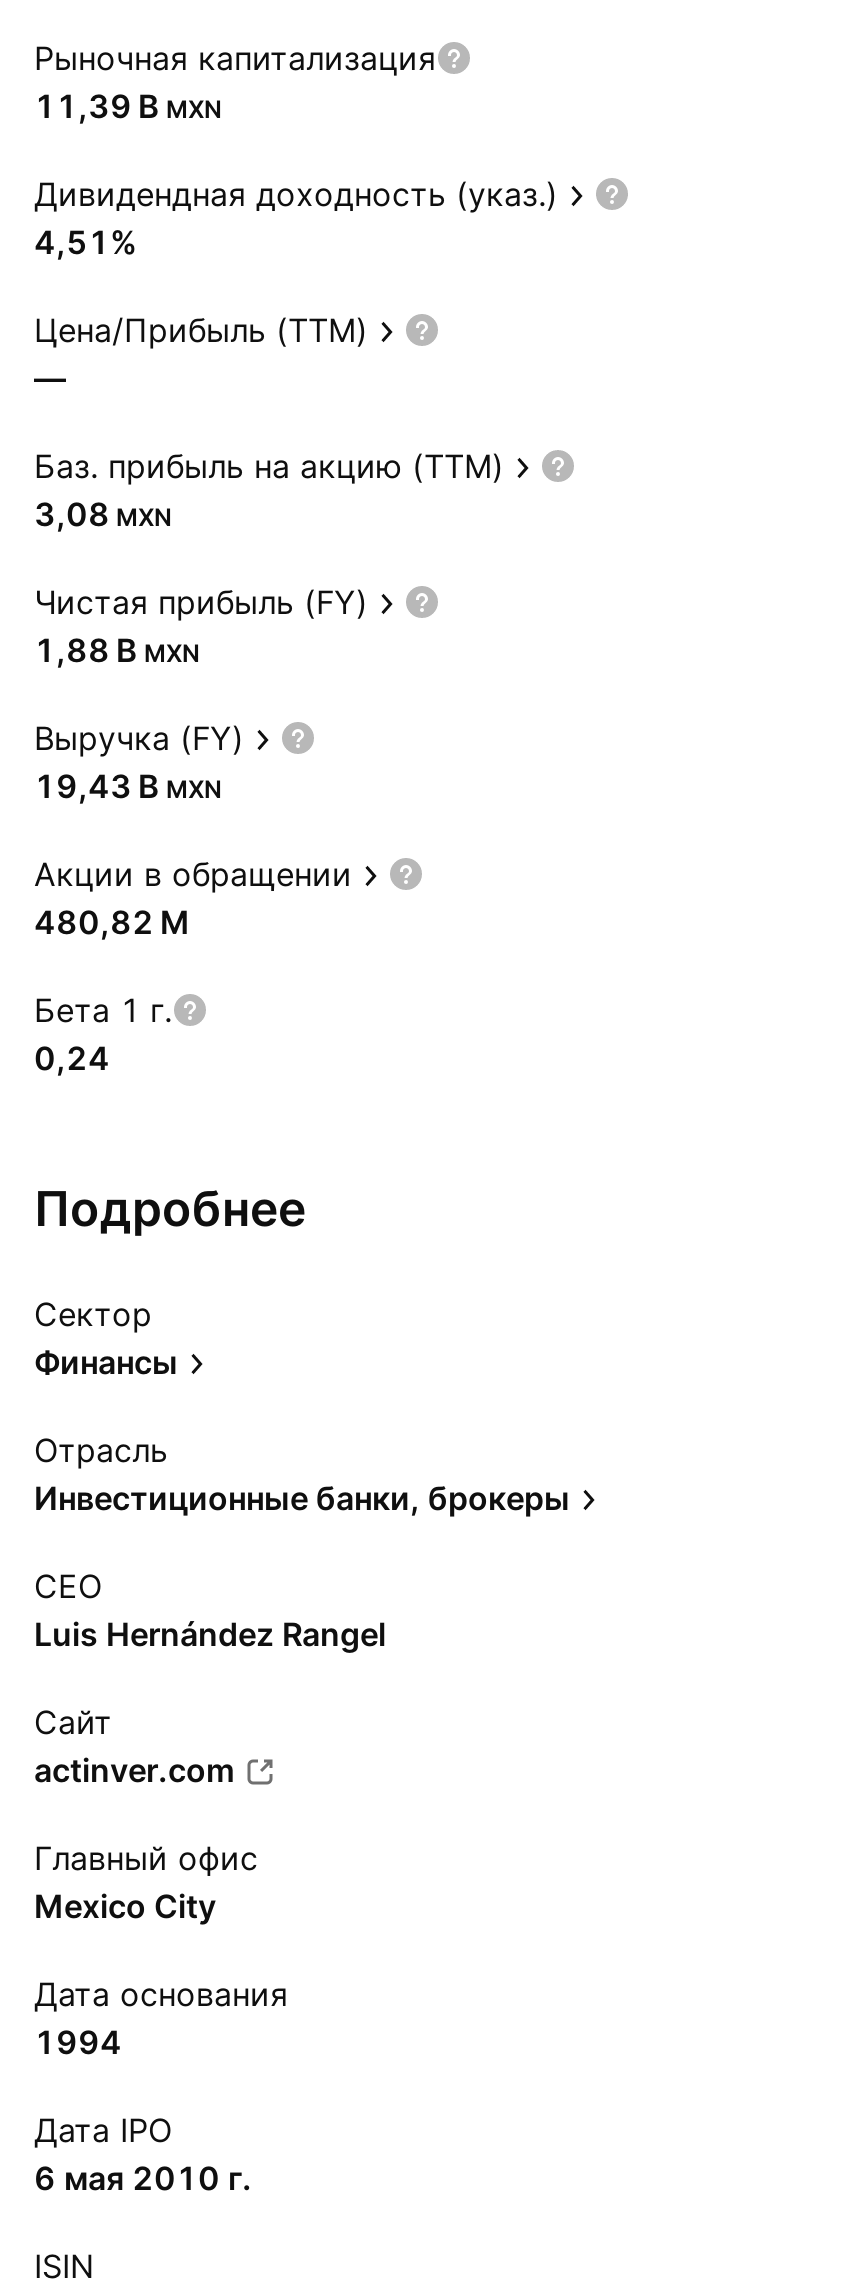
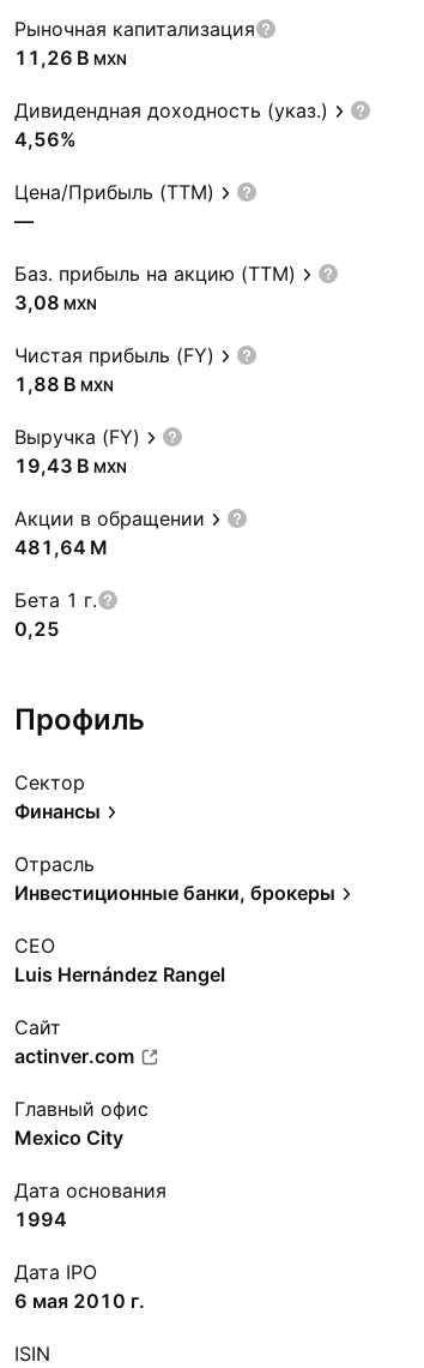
- 11,39 B MXN
+ 11,26 B MXN

- 4,51%
+ 4,56%

- 480,82 M
+ 481,64 M

- 0,24
+ 0,25

- Подробнее
+ Профиль
